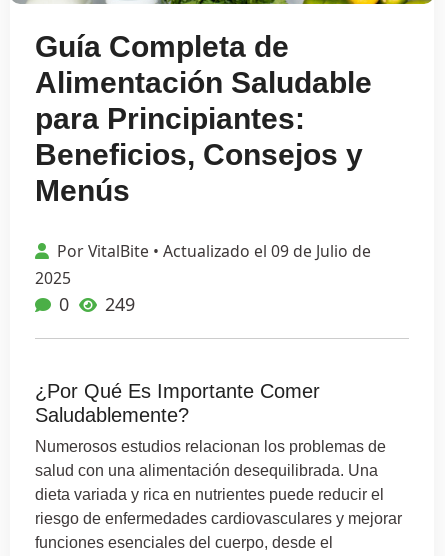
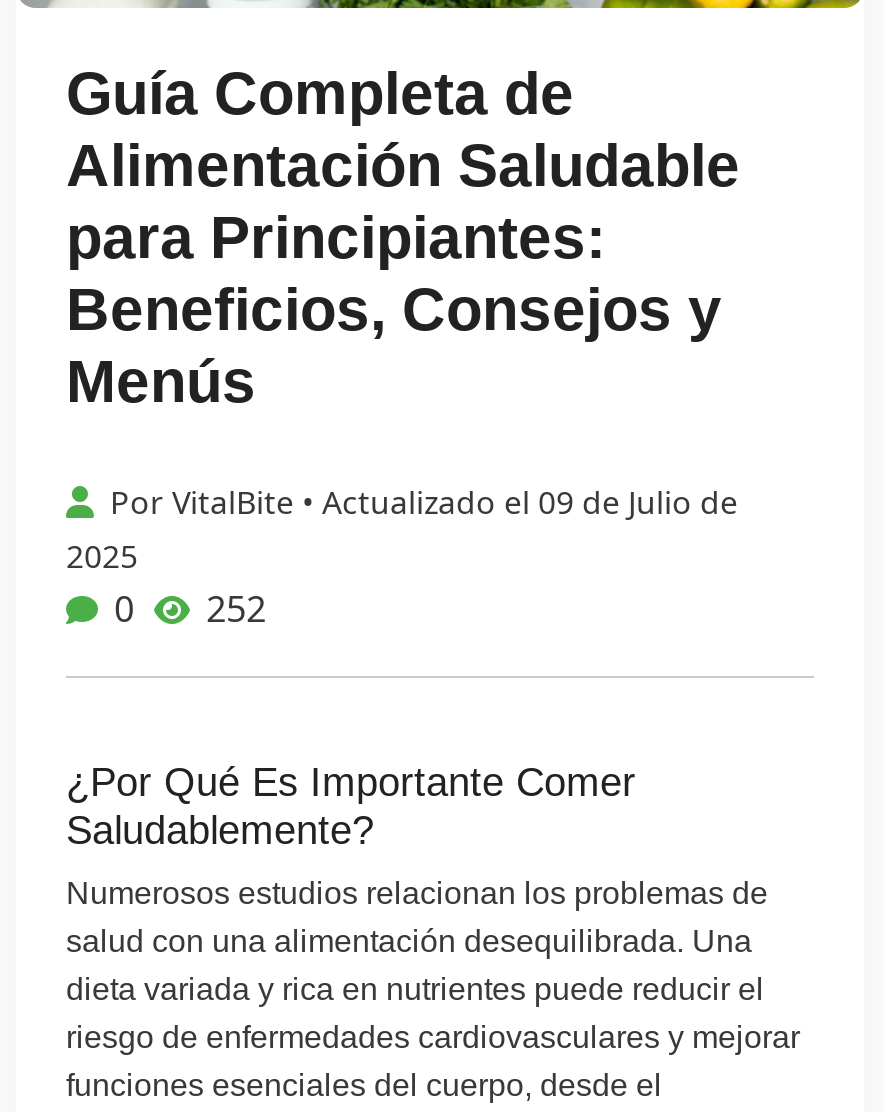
- 0 249
+ 0 252
